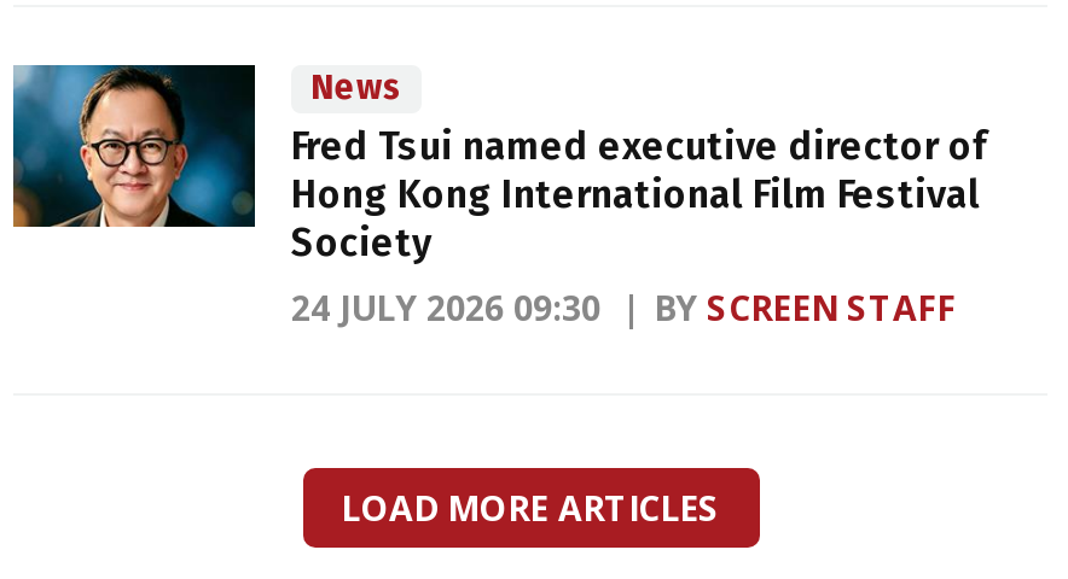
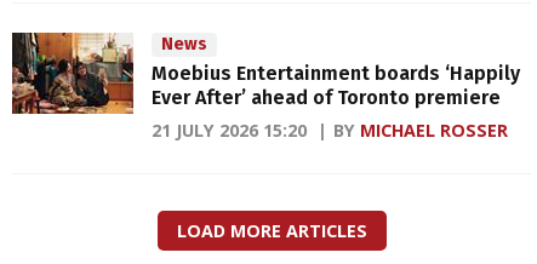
- [image]
- Fred Tsui named executive director of
- Hong Kong International Film Festival
- Society
- 24 JULY 2026 09:30
- BY SCREEN STAFF
+ [image]
+ Moebius Entertainment boards ‘Happily
+ Ever After’ ahead of Toronto premiere
+ 21 JULY 2026 15:20
+ BY MICHAEL ROSSER
